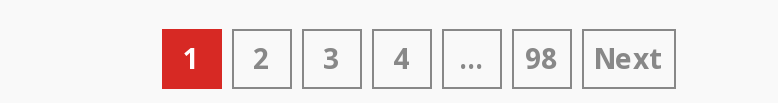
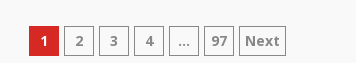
- 98
+ 97
